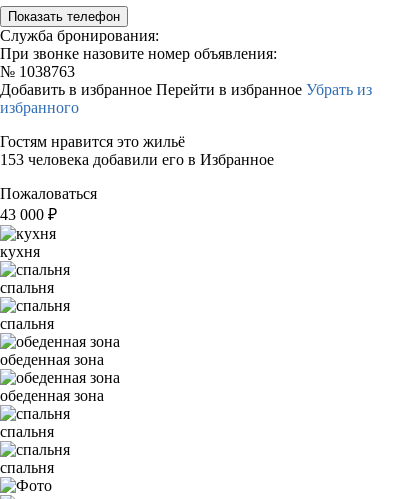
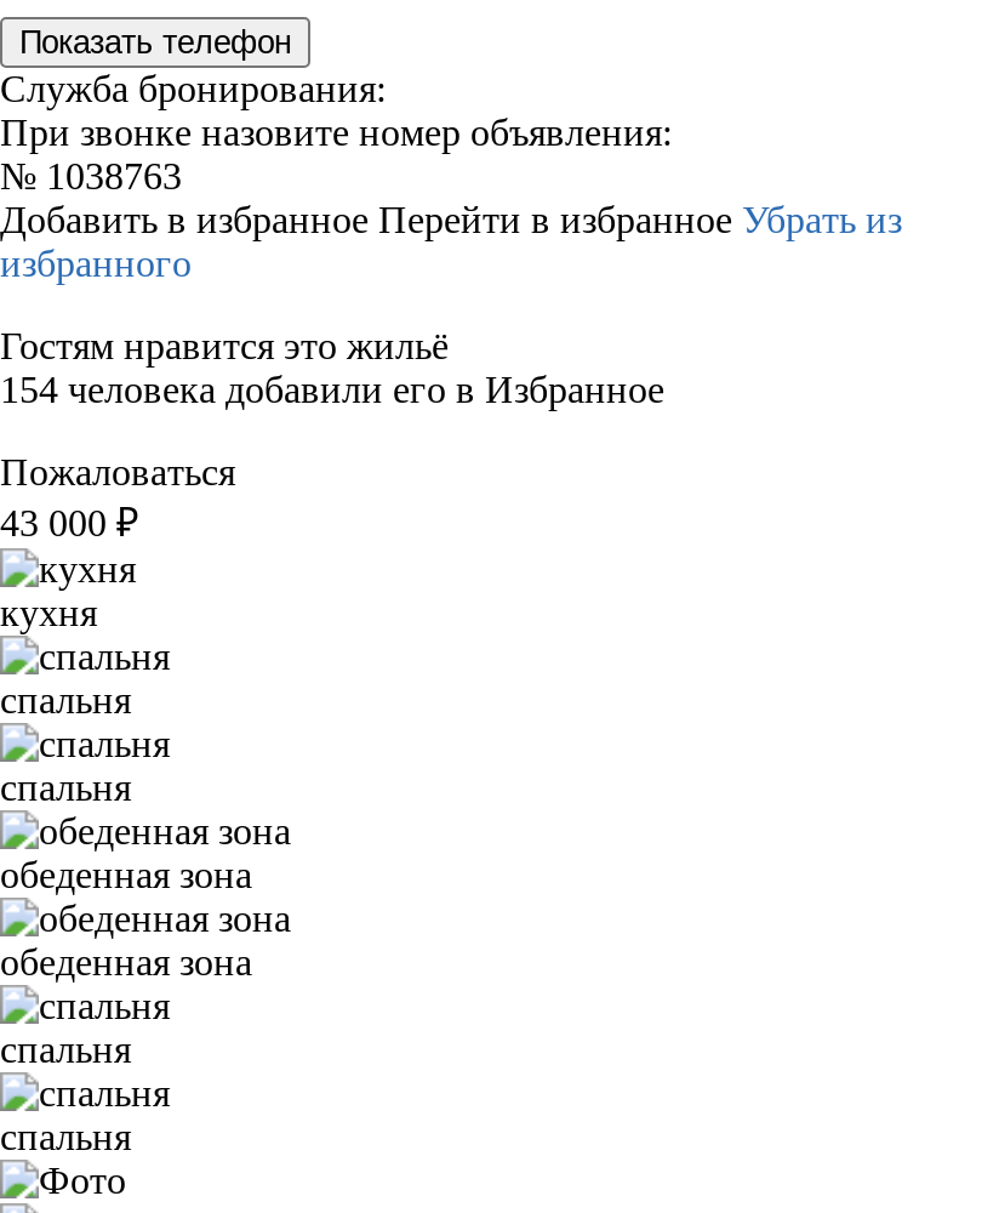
- 153 человека добавили его в Избранное
+ 154 человека добавили его в Избранное
